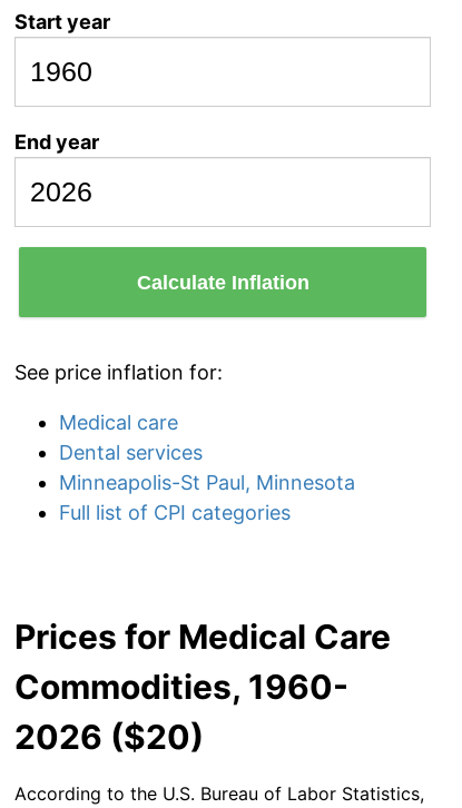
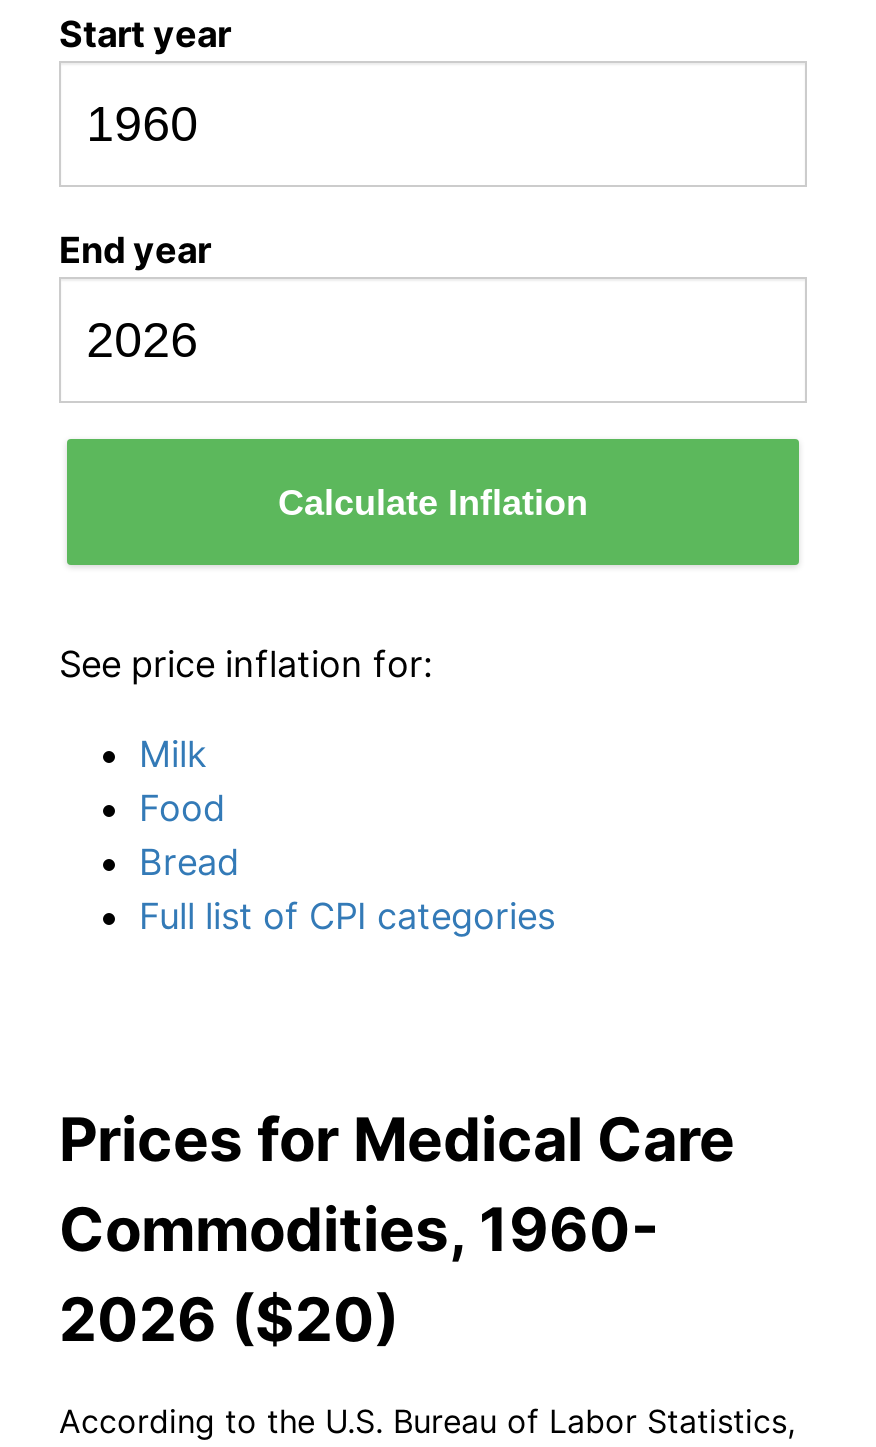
- Medical care
- Dental services
- Minneapolis-St Paul, Minnesota
+ Milk
+ Food
+ Bread
